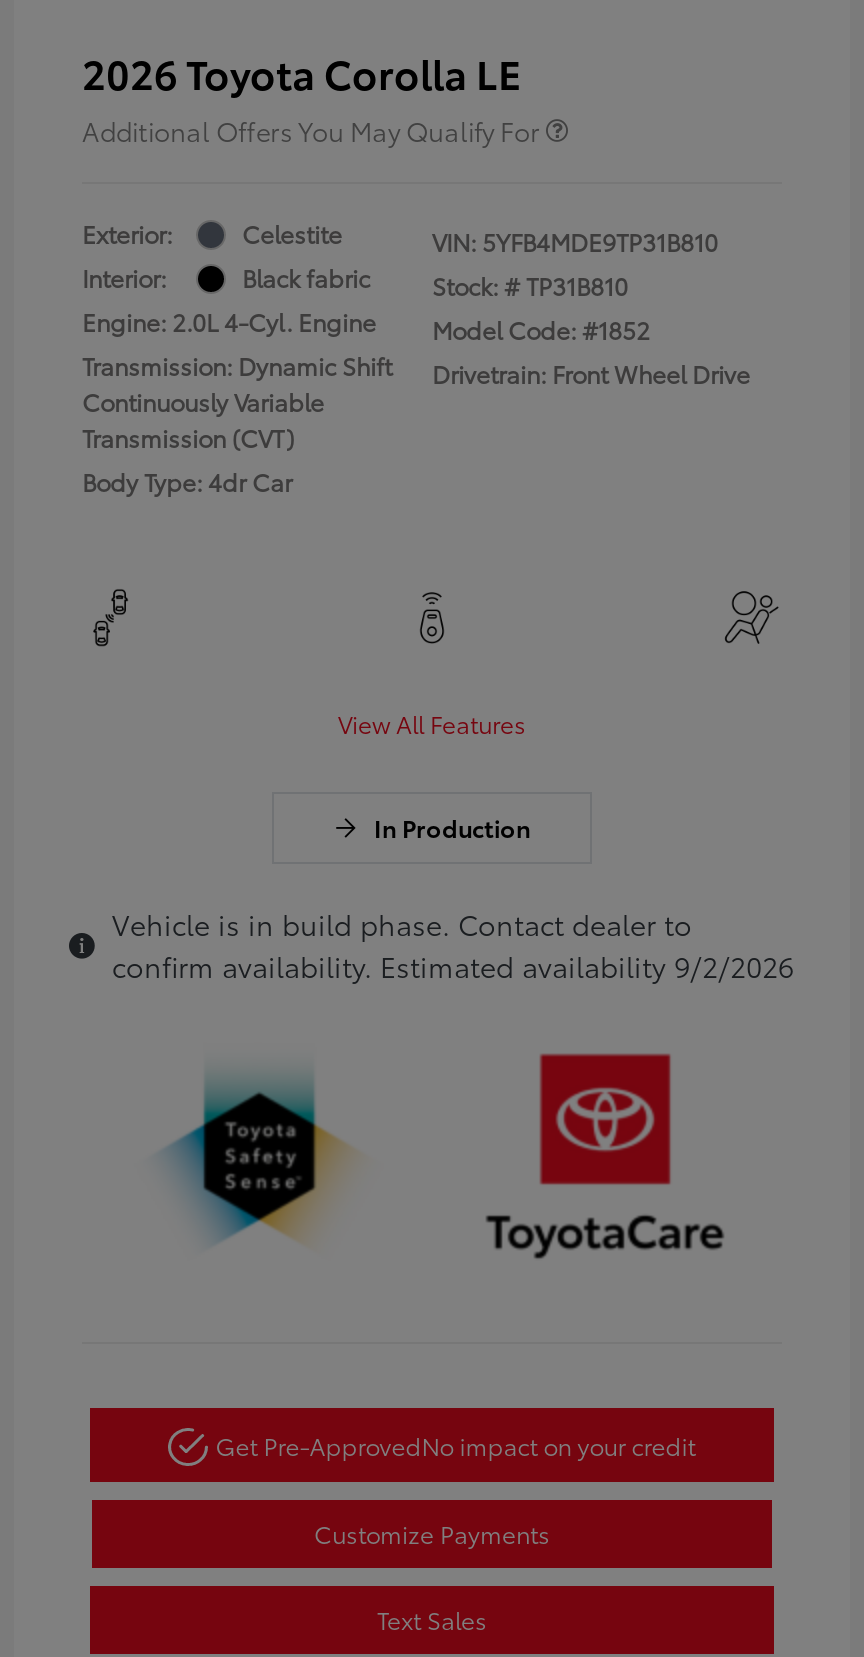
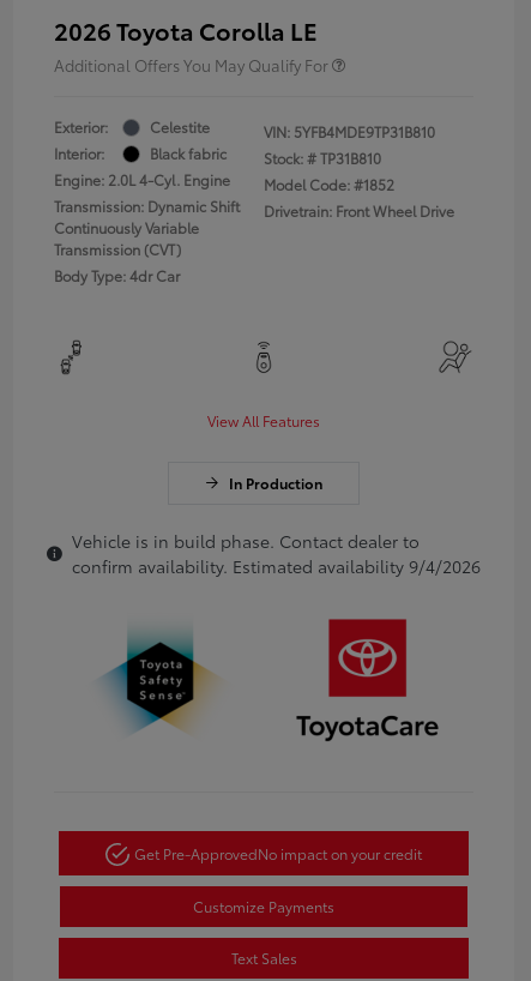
- confirm availability. Estimated availability 9/2/2026
+ confirm availability. Estimated availability 9/4/2026
